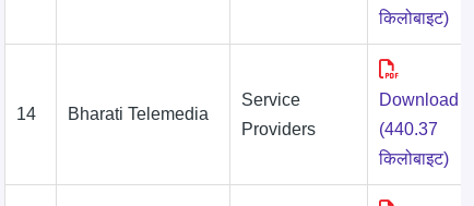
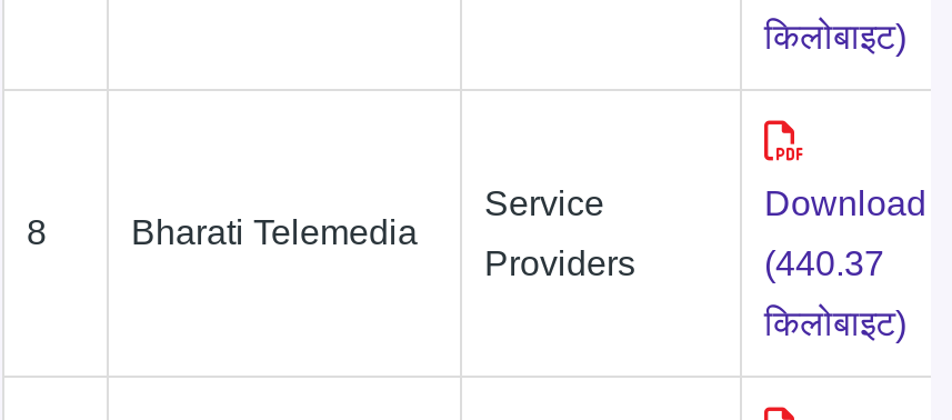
- 14
+ 8
